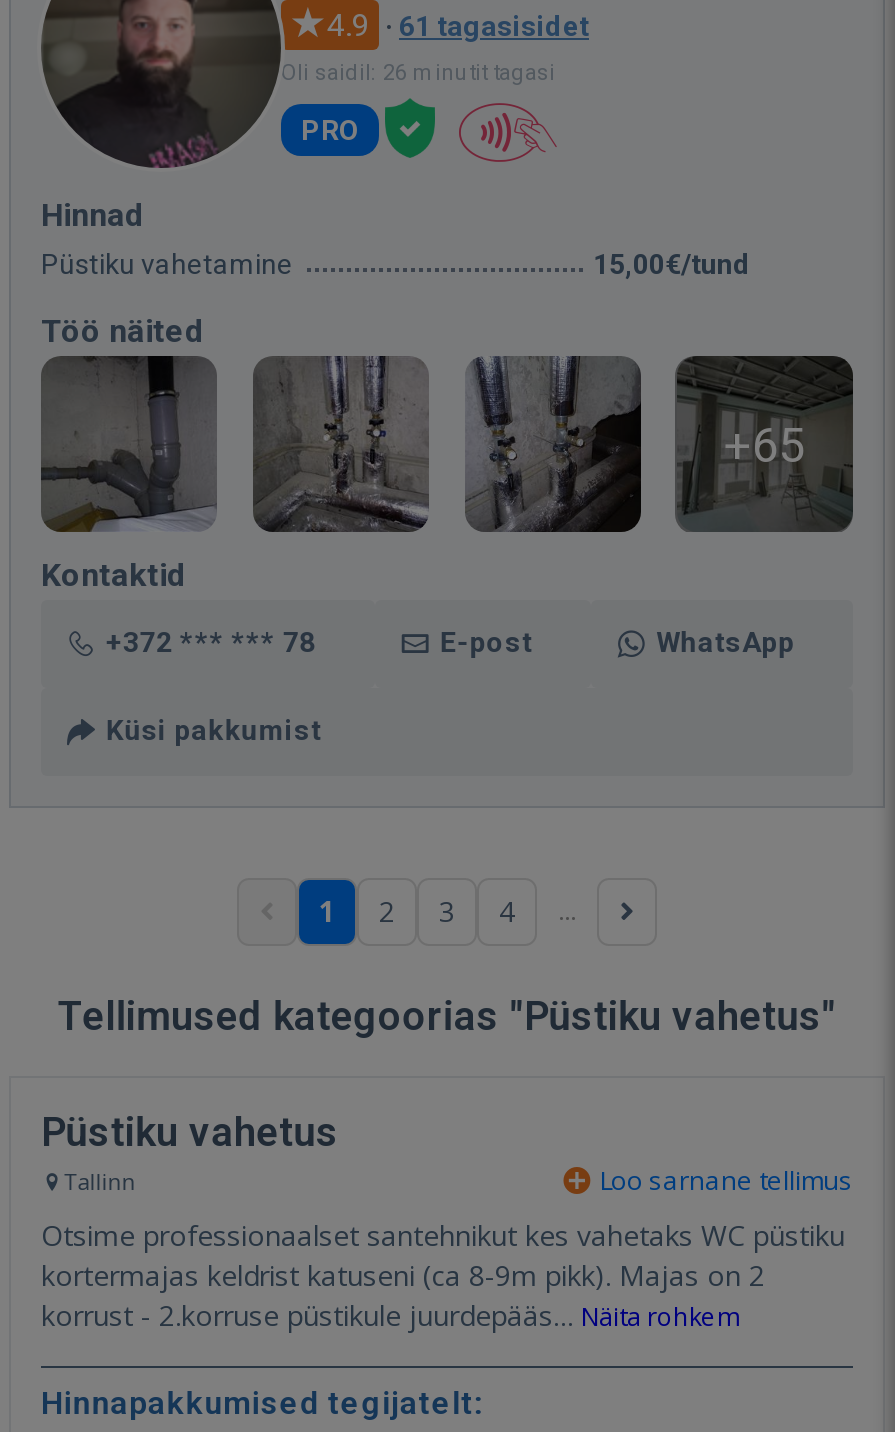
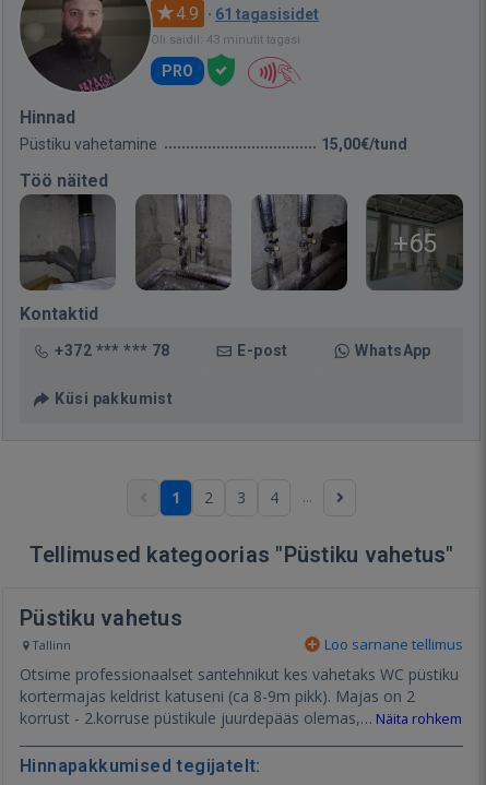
- Oli saidil: 26 minutit tagasi
+ Oli saidil: 43 minutit tagasi

- korrust - 2.korruse püstikule juurdepääs… Näita rohkem
+ korrust - 2.korruse püstikule juurdepääs olemas,… Näita rohkem
